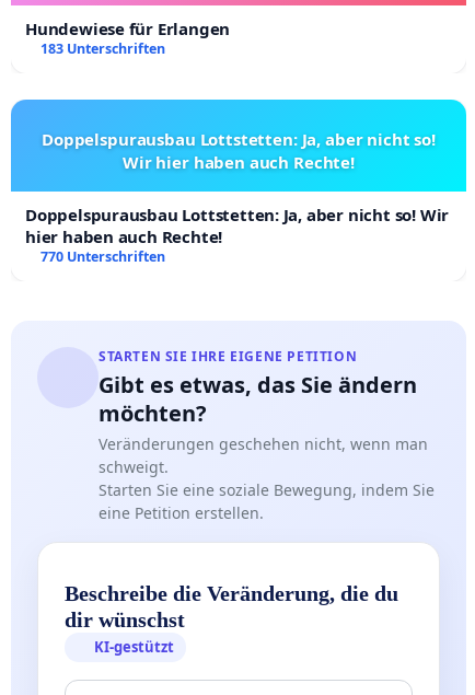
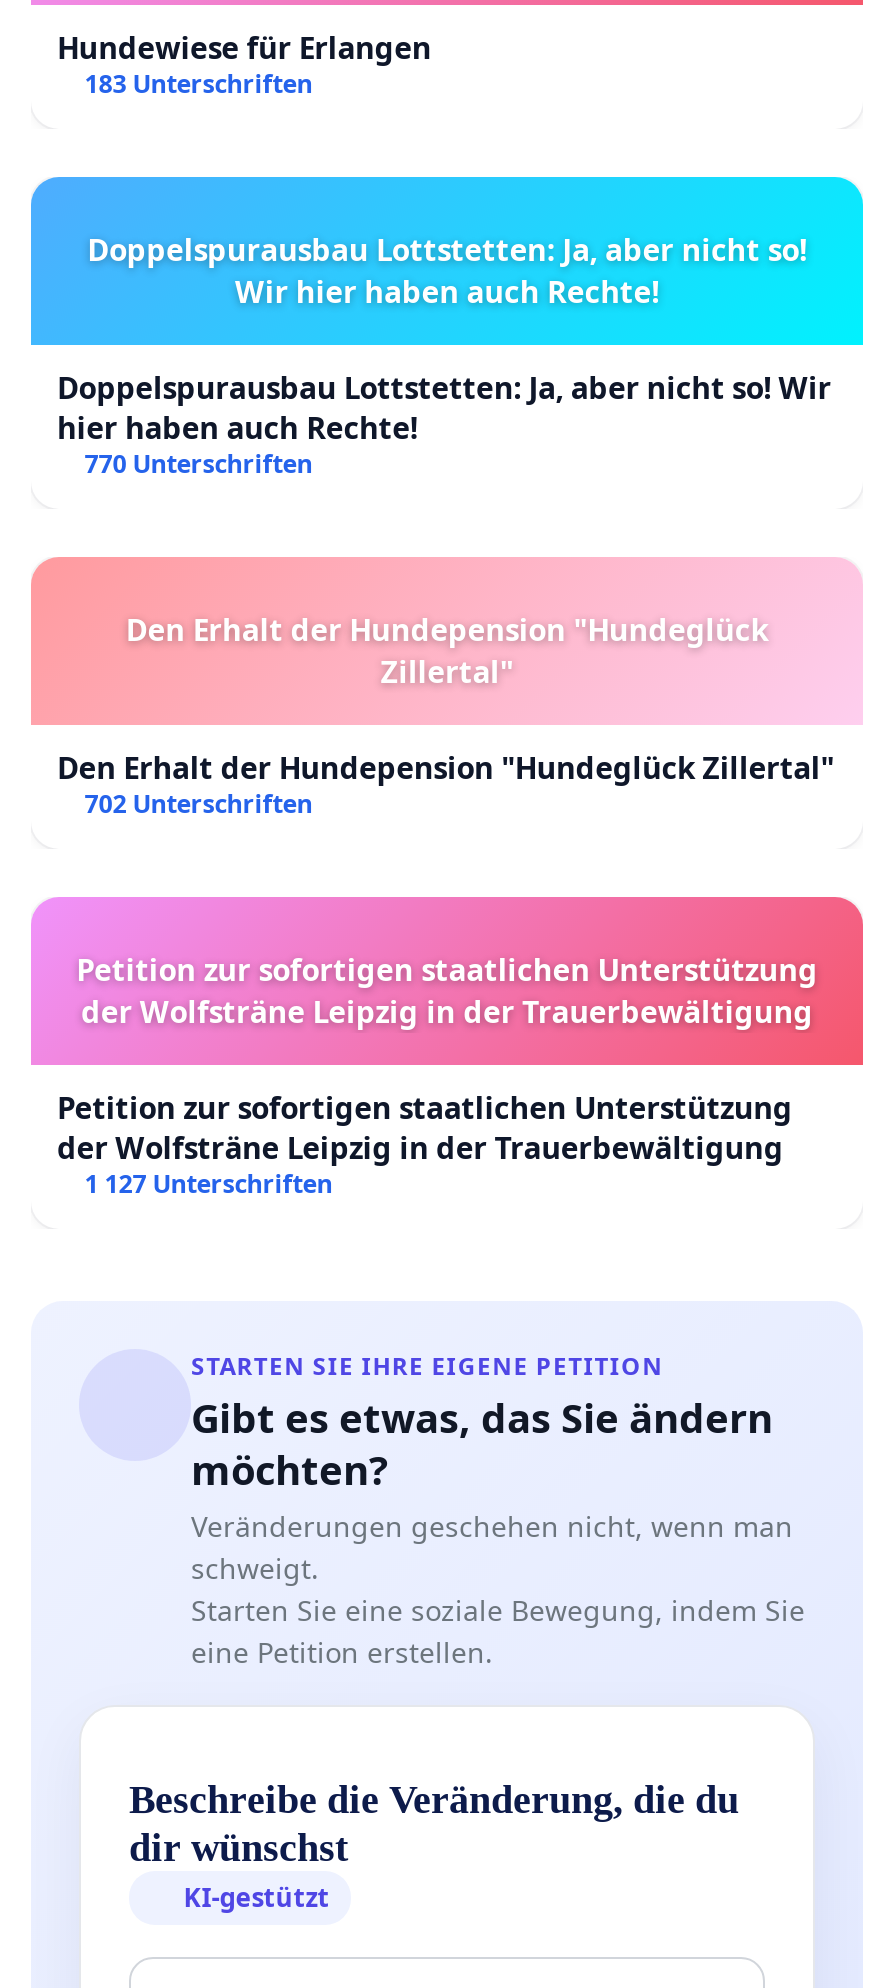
+ [image]
+ Den Erhalt der Hundepension "Hundeglück
+ Zillertal"
+ Den Erhalt der Hundepension "Hundeglück Zillertal"
+ 702 Unterschriften

+ [image]
+ Petition zur sofortigen staatlichen Unterstützung
+ der Wolfsträne Leipzig in der Trauerbewältigung
+ Petition zur sofortigen staatlichen Unterstützung
+ der Wolfsträne Leipzig in der Trauerbewältigung
+ 1 127 Unterschriften
